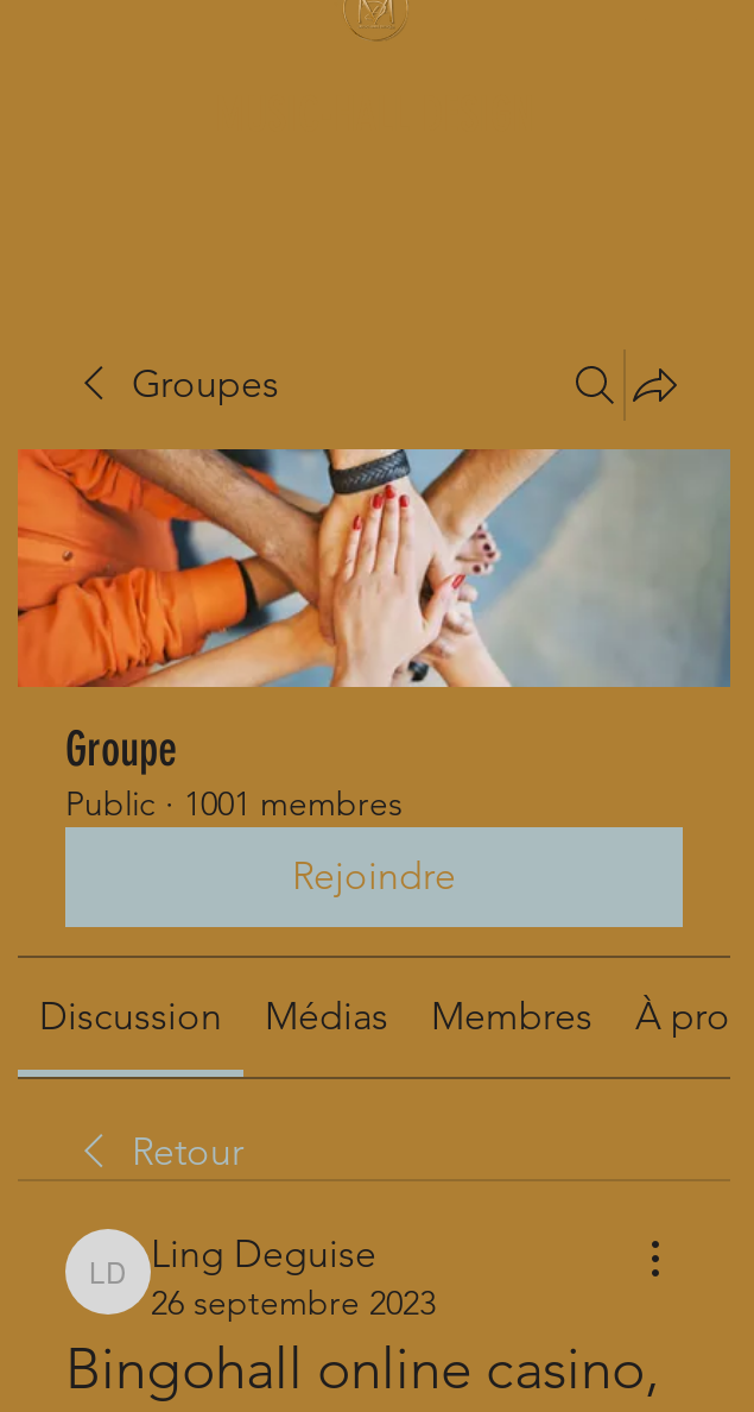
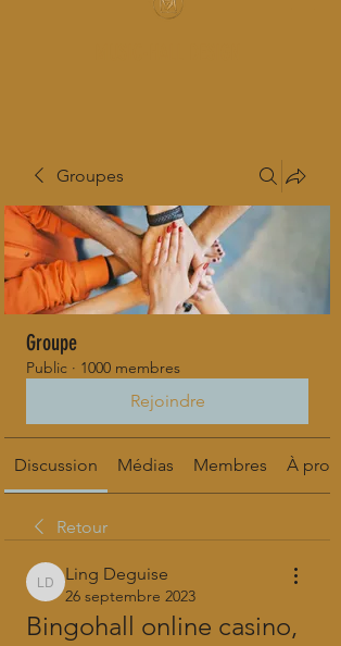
- Public · 1001 membres
+ Public · 1000 membres
